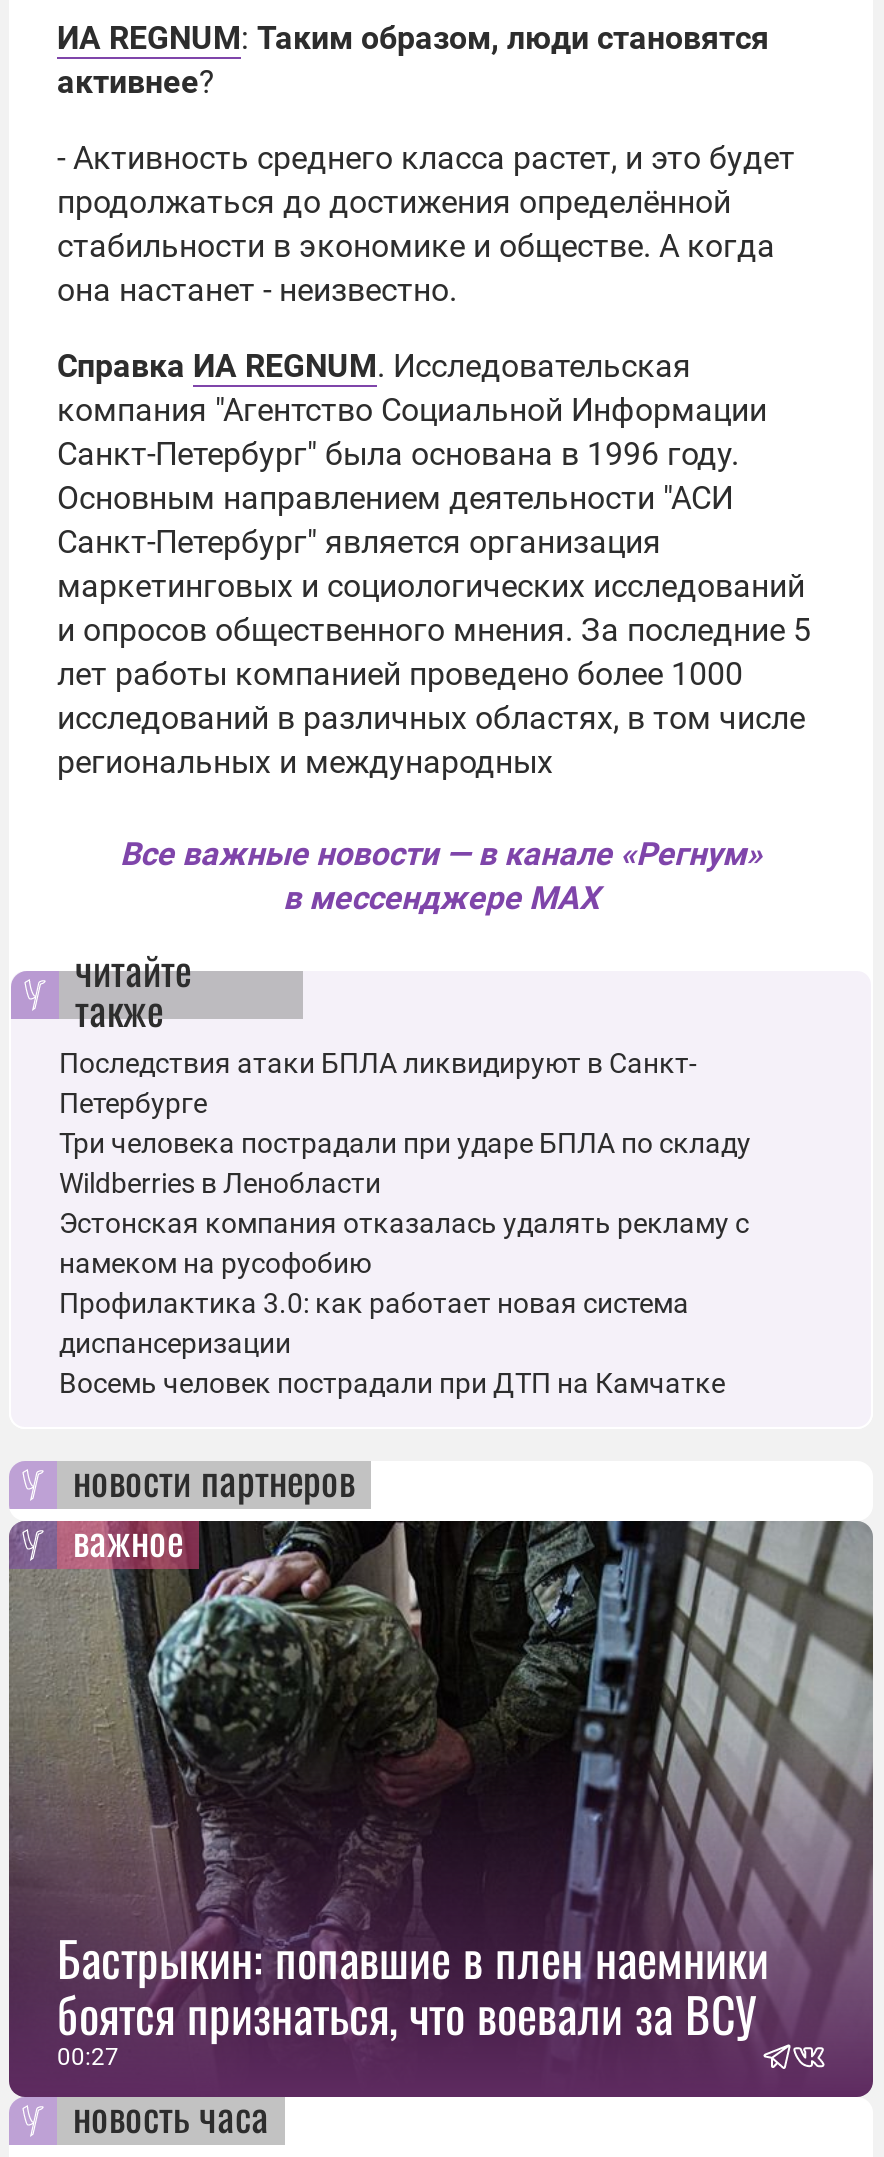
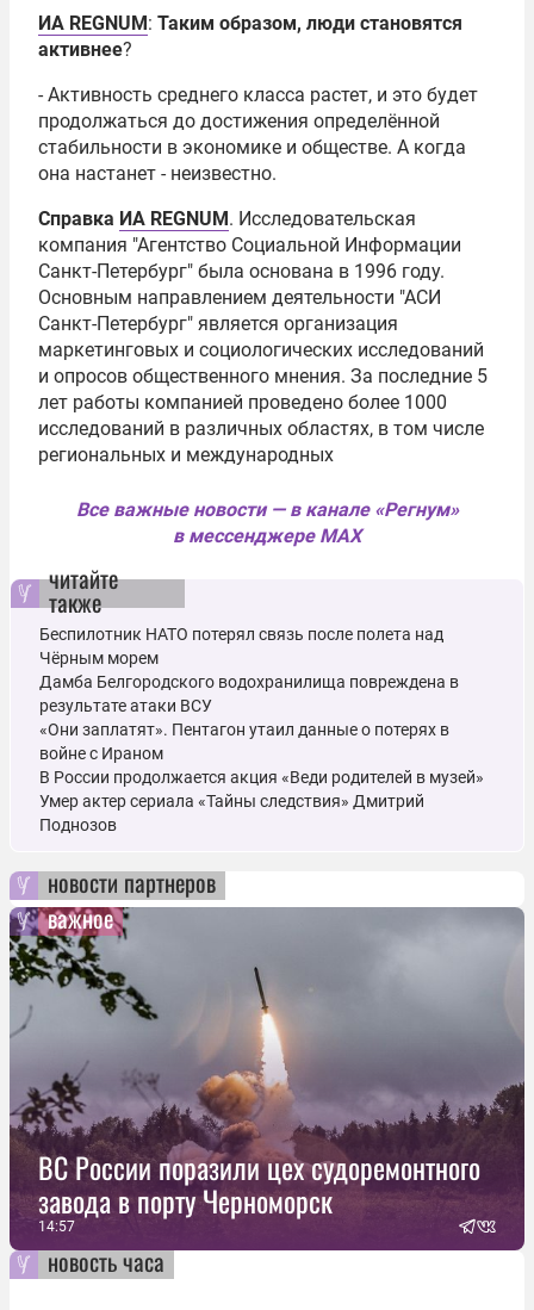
- Последствия атаки БПЛА ликвидируют в Санкт-
- Петербурге
- Три человека пострадали при ударе БПЛА по складу
- Wildberries в Ленобласти
- Эстонская компания отказалась удалять рекламу с
- намеком на русофобию
- Профилактика 3.0: как работает новая система
- диспансеризации
- Восемь человек пострадали при ДТП на Камчатке
+ Беспилотник НАТО потерял связь после полета над
+ Чёрным морем
+ Дамба Белгородского водохранилища повреждена в
+ результате атаки ВСУ
+ «Они заплатят». Пентагон утаил данные о потерях в
+ войне с Ираном
+ В России продолжается акция «Веди родителей в музей»
+ Умер актер сериала «Тайны следствия» Дмитрий
+ Поднозов

- [image]
- Бастрыкин: попавшие в плен наемники
- боятся признаться, что воевали за ВСУ
- 00:27
+ [image]
+ ВС России поразили цех судоремонтного
+ завода в порту Черноморск
+ 14:57
